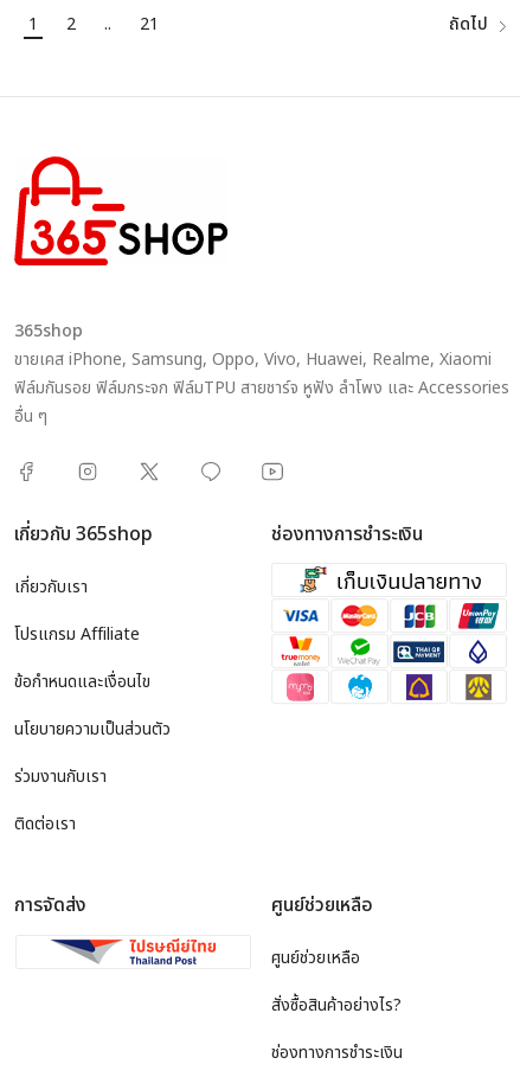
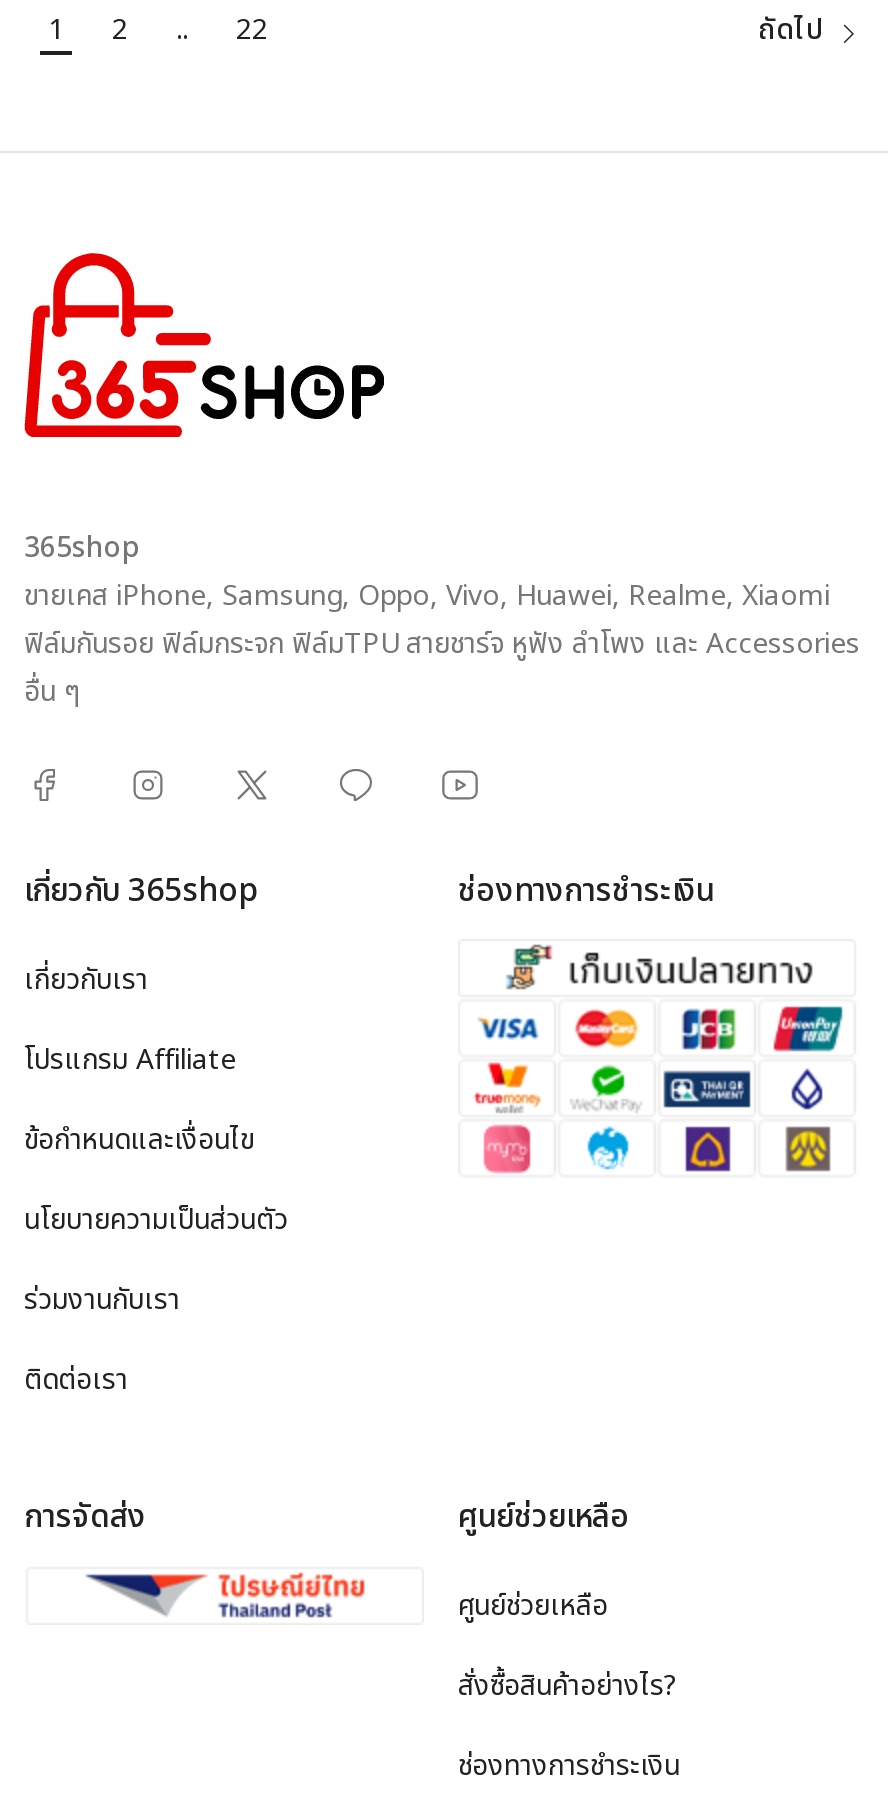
- 21
+ 22
